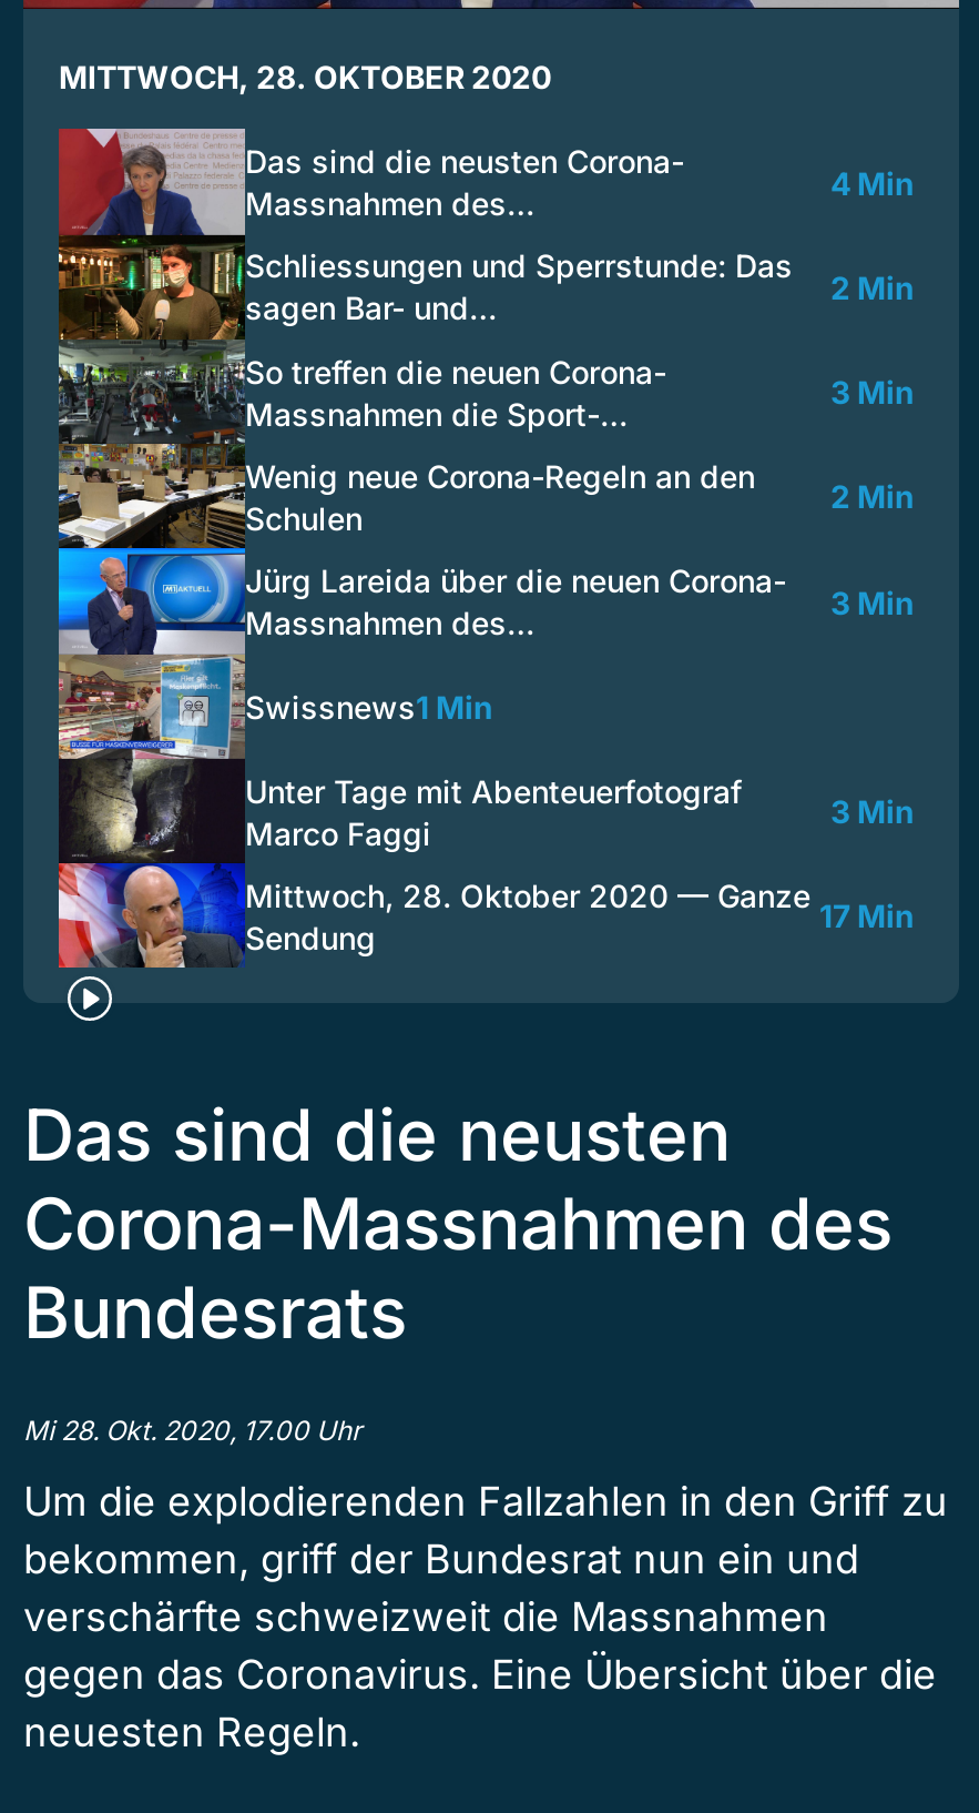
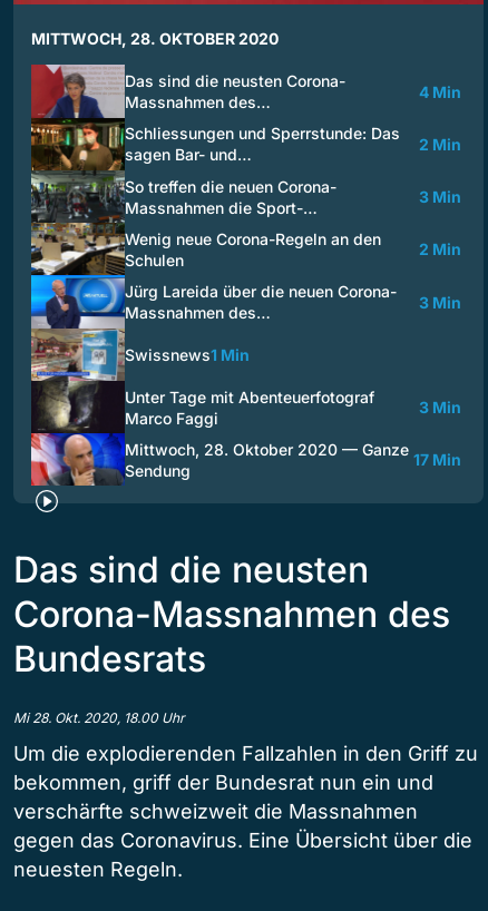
- Mi 28. Okt. 2020, 17.00 Uhr
+ Mi 28. Okt. 2020, 18.00 Uhr
